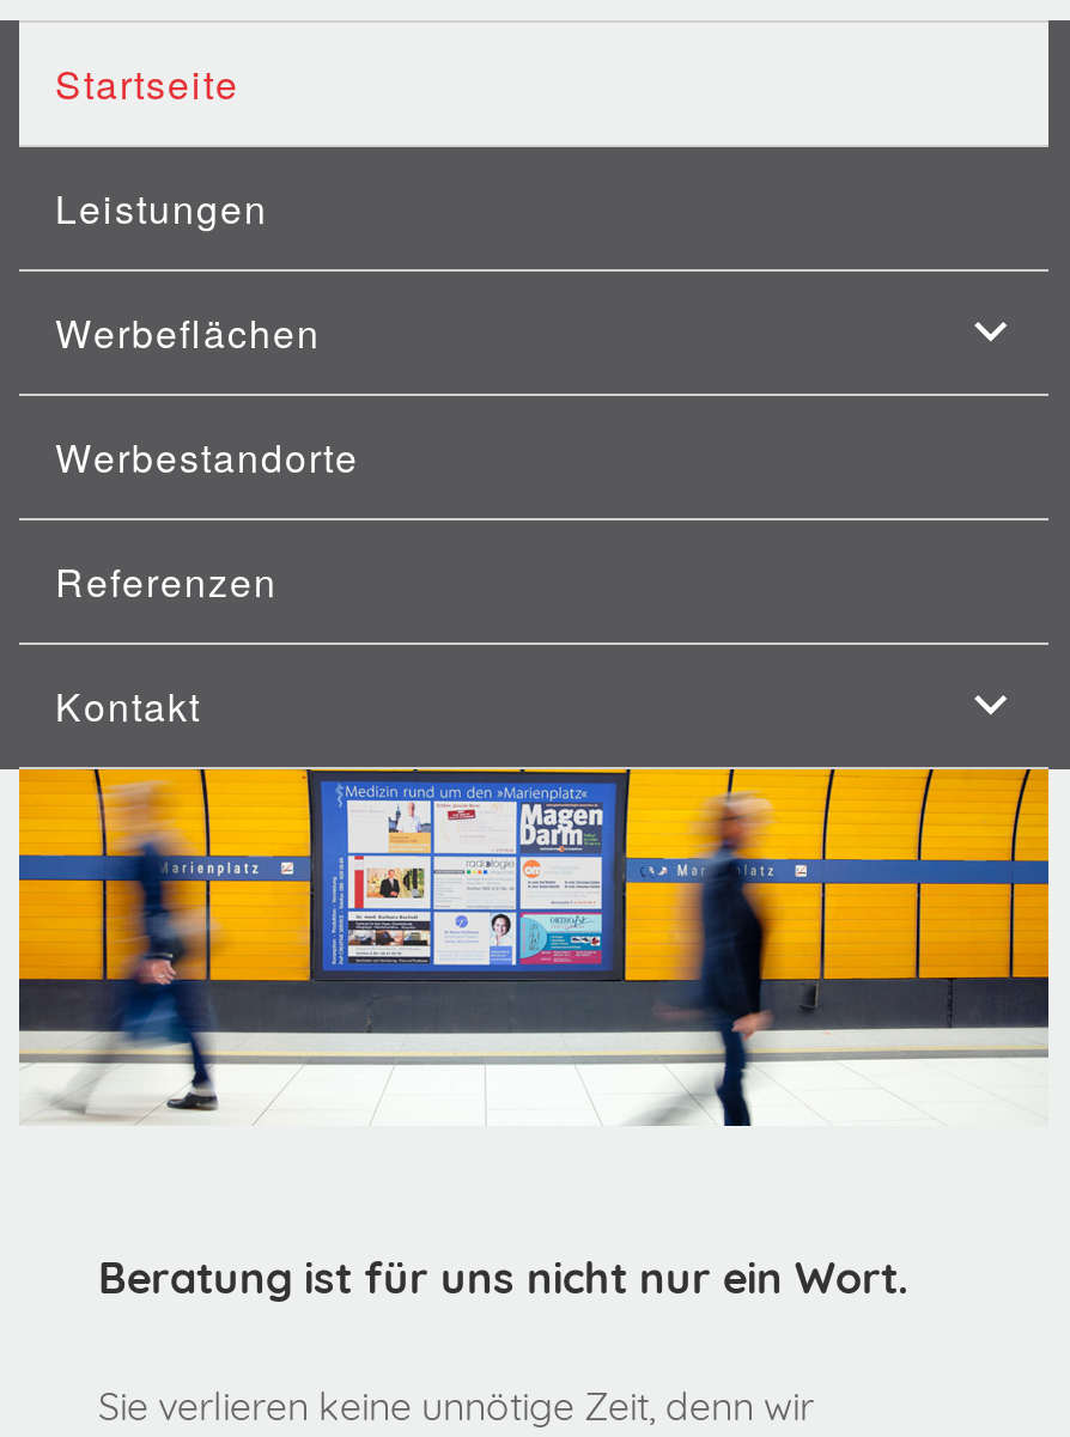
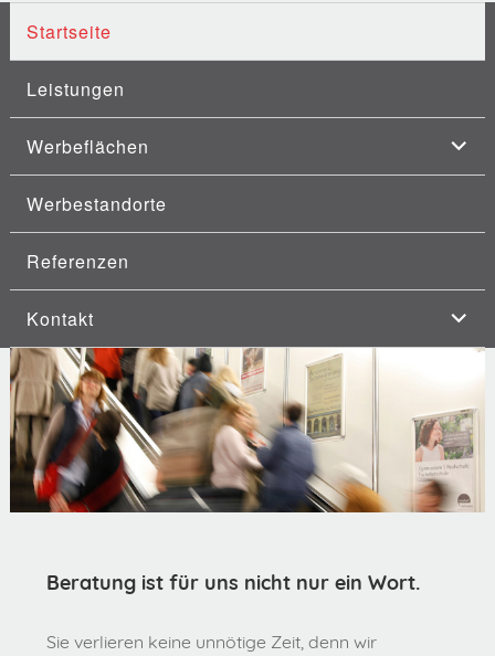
- [image]
+ [image]
